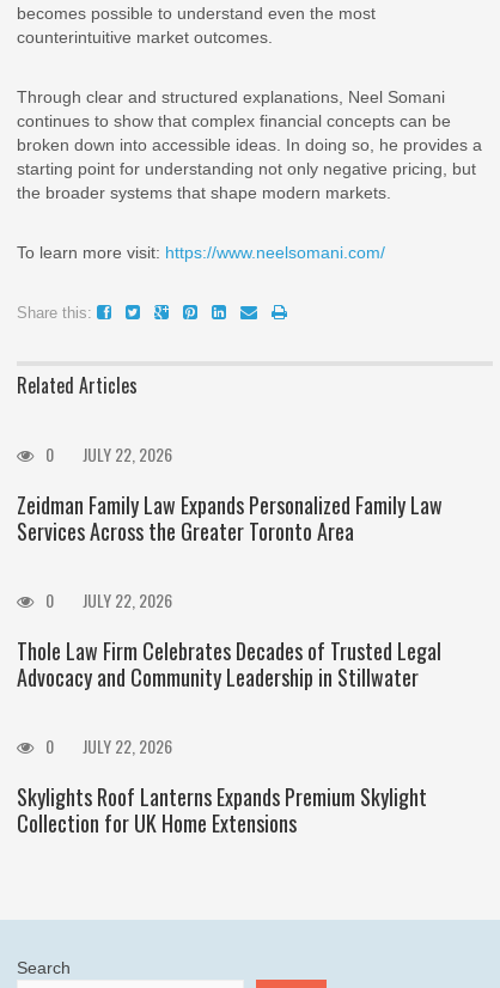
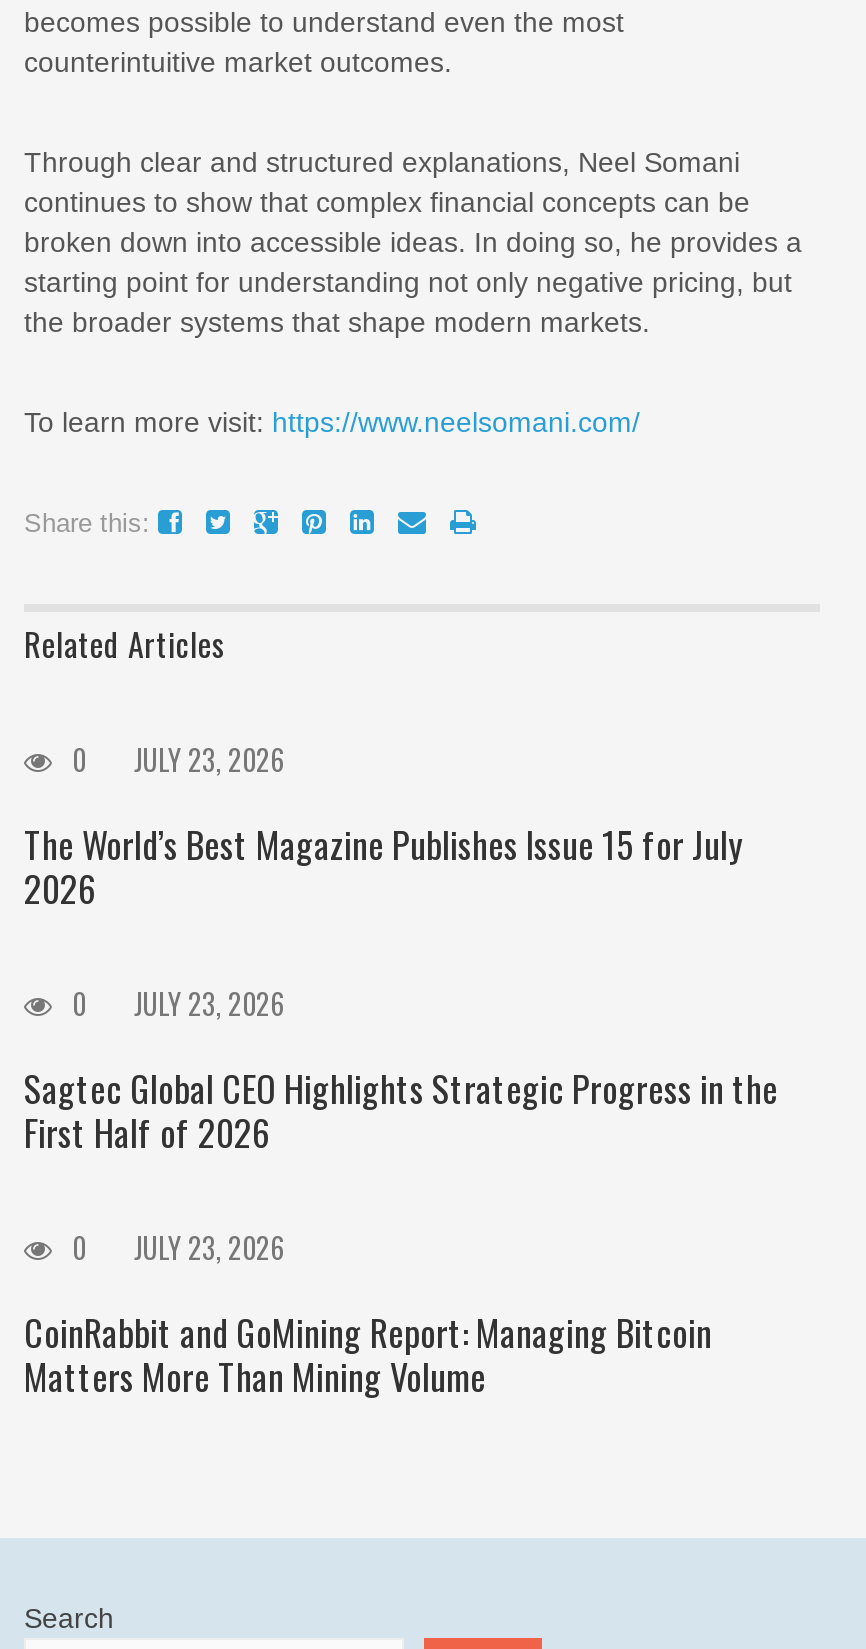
- 0 JULY 22, 2026
+ 0 JULY 23, 2026

- Zeidman Family Law Expands Personalized Family Law
- Services Across the Greater Toronto Area
+ The World’s Best Magazine Publishes Issue 15 for July
+ 2026

- 0 JULY 22, 2026
+ 0 JULY 23, 2026

- Thole Law Firm Celebrates Decades of Trusted Legal
- Advocacy and Community Leadership in Stillwater
+ Sagtec Global CEO Highlights Strategic Progress in the
+ First Half of 2026

- 0 JULY 22, 2026
+ 0 JULY 23, 2026

- Skylights Roof Lanterns Expands Premium Skylight
- Collection for UK Home Extensions
+ CoinRabbit and GoMining Report: Managing Bitcoin
+ Matters More Than Mining Volume
